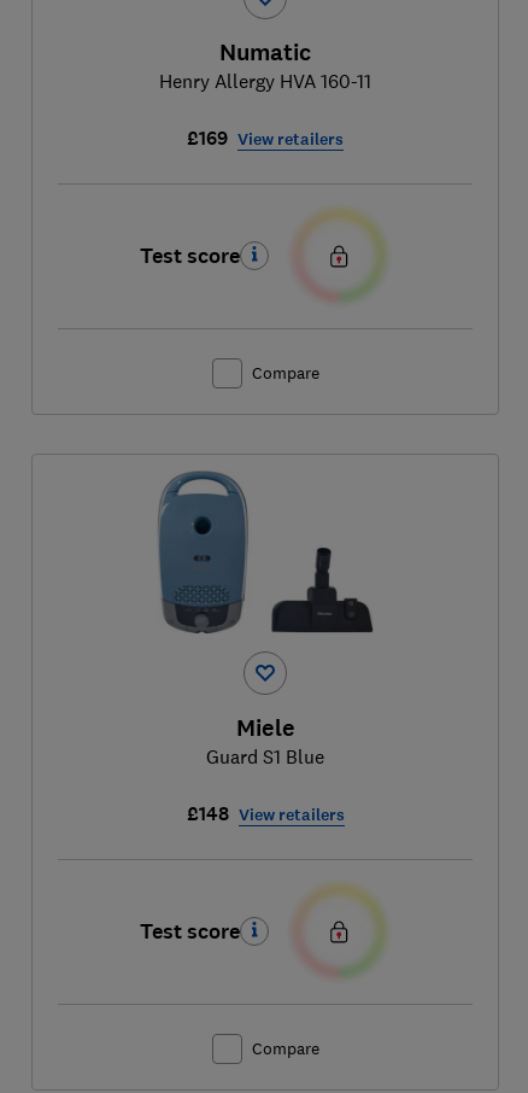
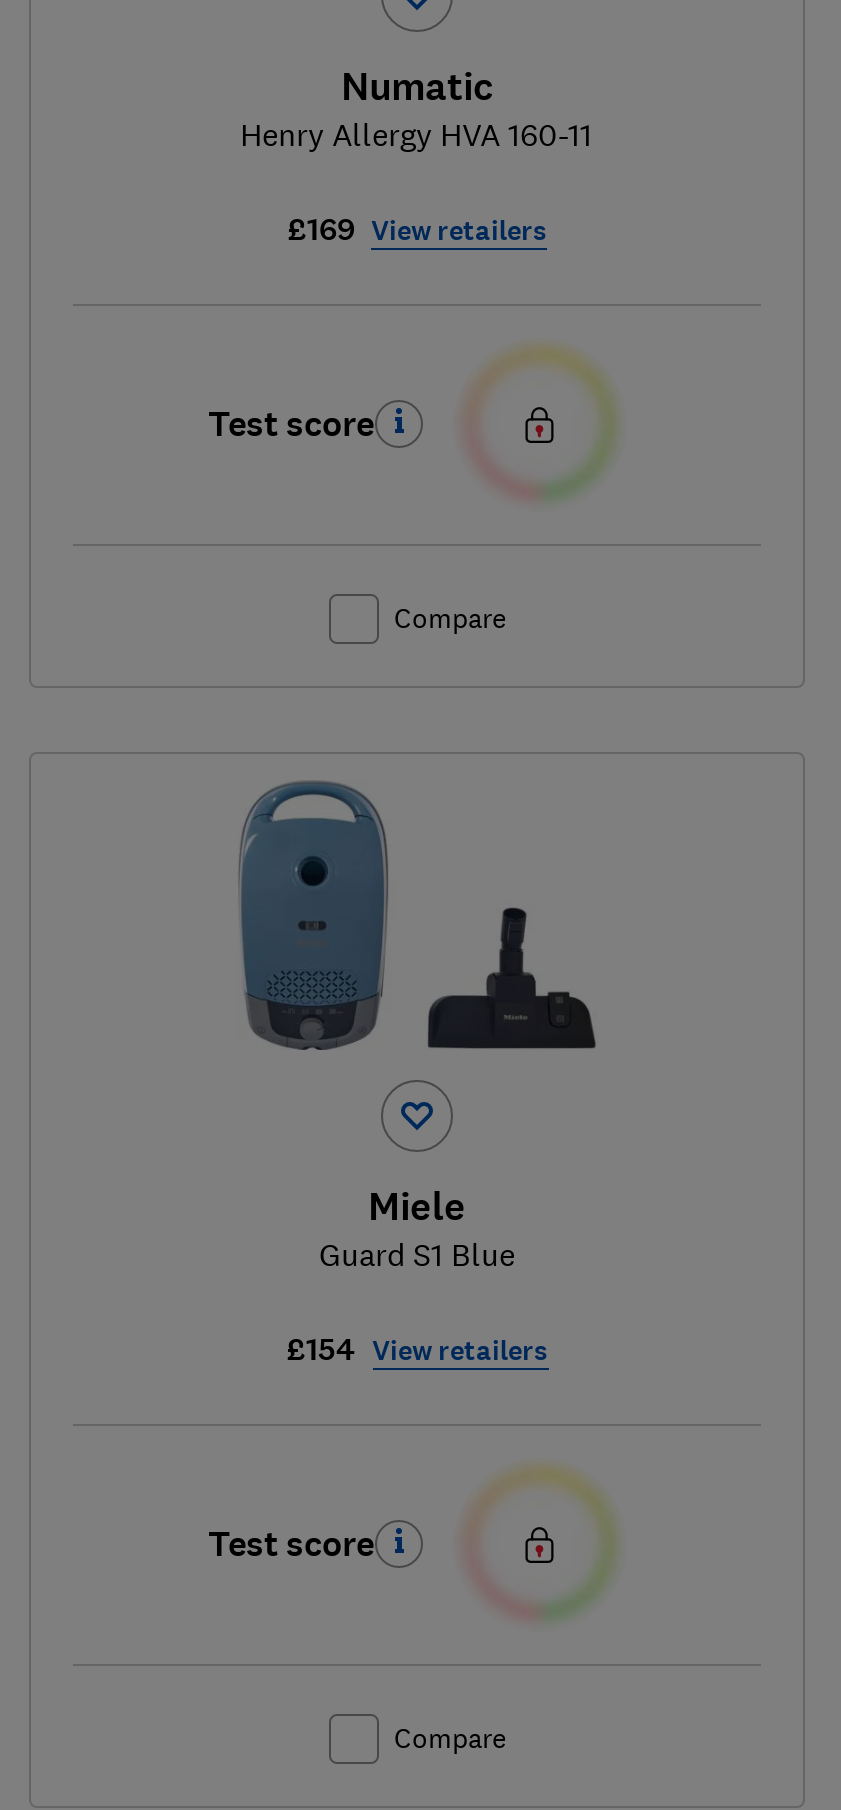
- £148 View retailers
+ £154 View retailers
